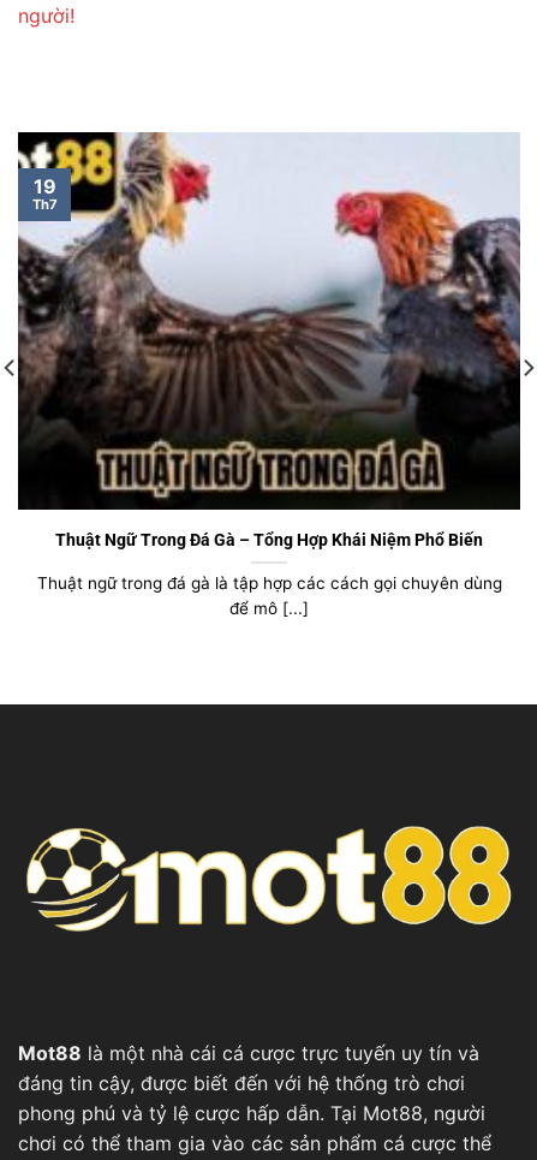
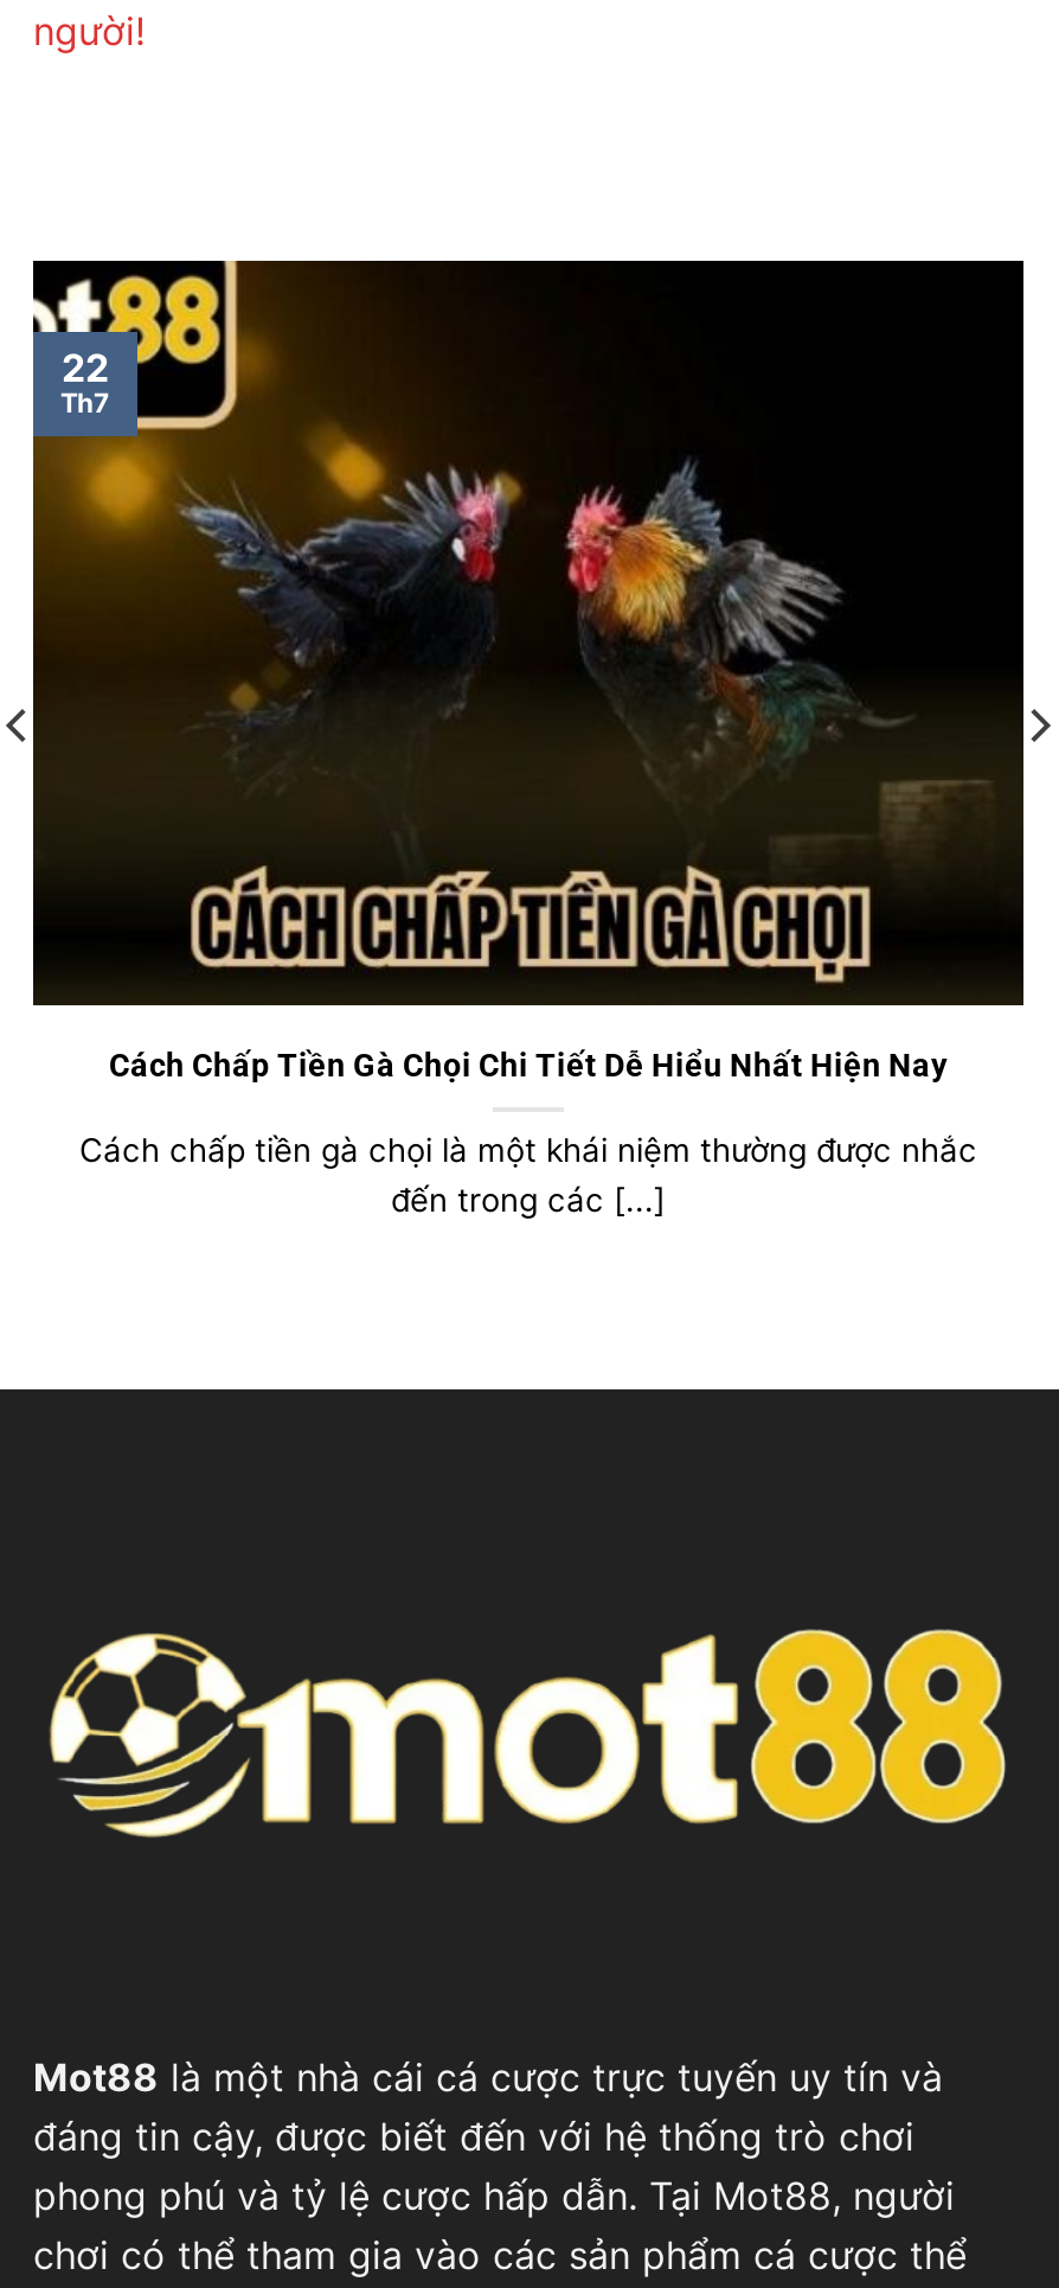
- [image]
- 19
+ [image]
+ 22

- Thuật Ngữ Trong Đá Gà – Tổng Hợp Khái Niệm Phổ Biến
+ Cách Chấp Tiền Gà Chọi Chi Tiết Dễ Hiểu Nhất Hiện Nay

- Thuật ngữ trong đá gà là tập hợp các cách gọi chuyên dùng
- để mô [...]
+ Cách chấp tiền gà chọi là một khái niệm thường được nhắc
+ đến trong các [...]
